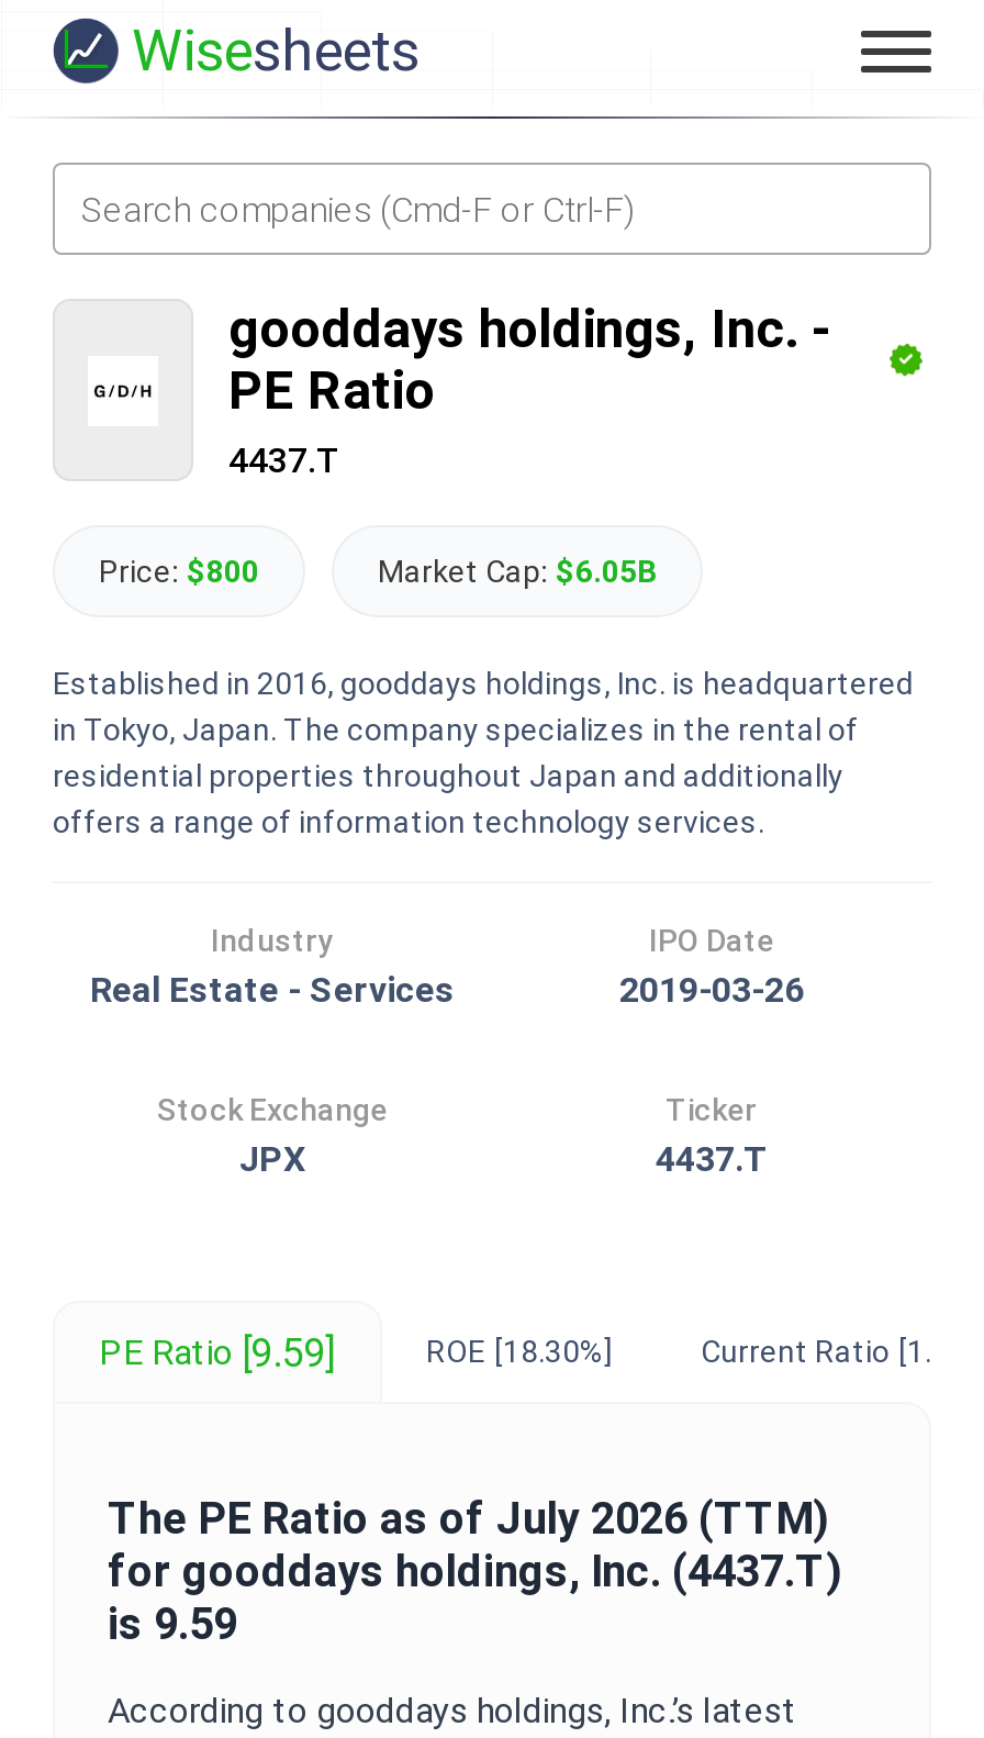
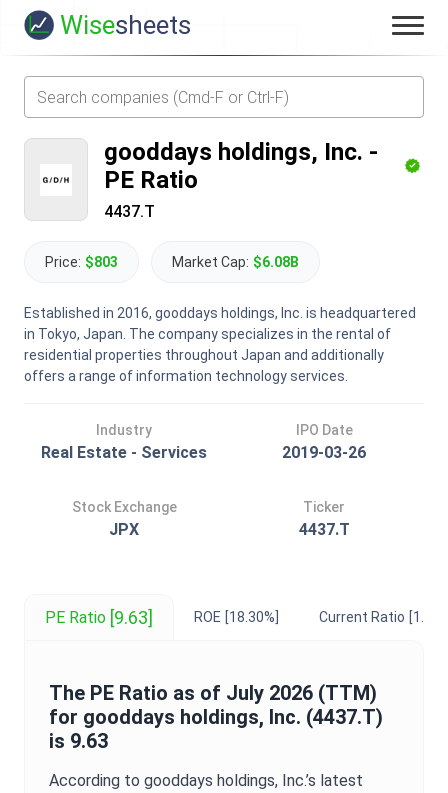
- Price: $800
+ Price: $803

- Market Cap: $6.05B
+ Market Cap: $6.08B

- PE Ratio [9.59]
+ PE Ratio [9.63]

- is 9.59
+ is 9.63
